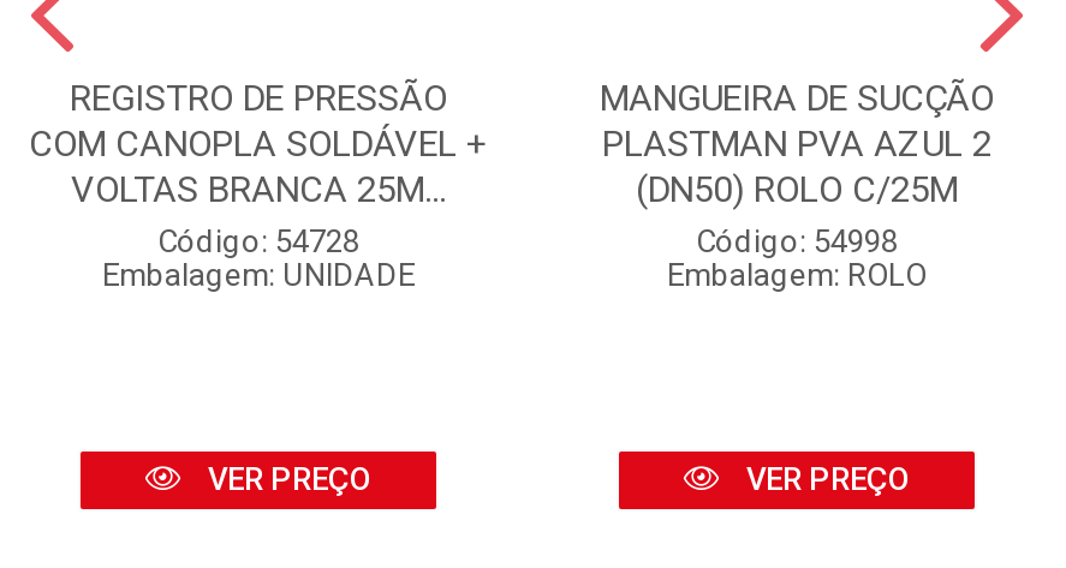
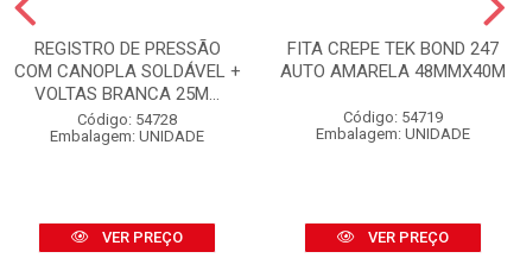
- MANGUEIRA DE SUCÇÃO
- PLASTMAN PVA AZUL 2
- (DN50) ROLO C/25M
- Código: 54998
- Embalagem: ROLO
+ FITA CREPE TEK BOND 247
+ AUTO AMARELA 48MMX40M
+ Código: 54719
+ Embalagem: UNIDADE
